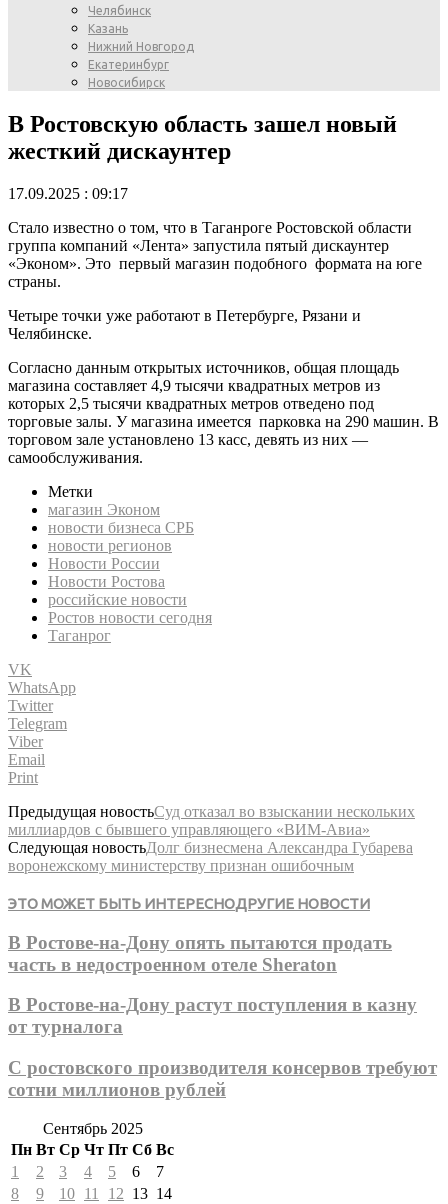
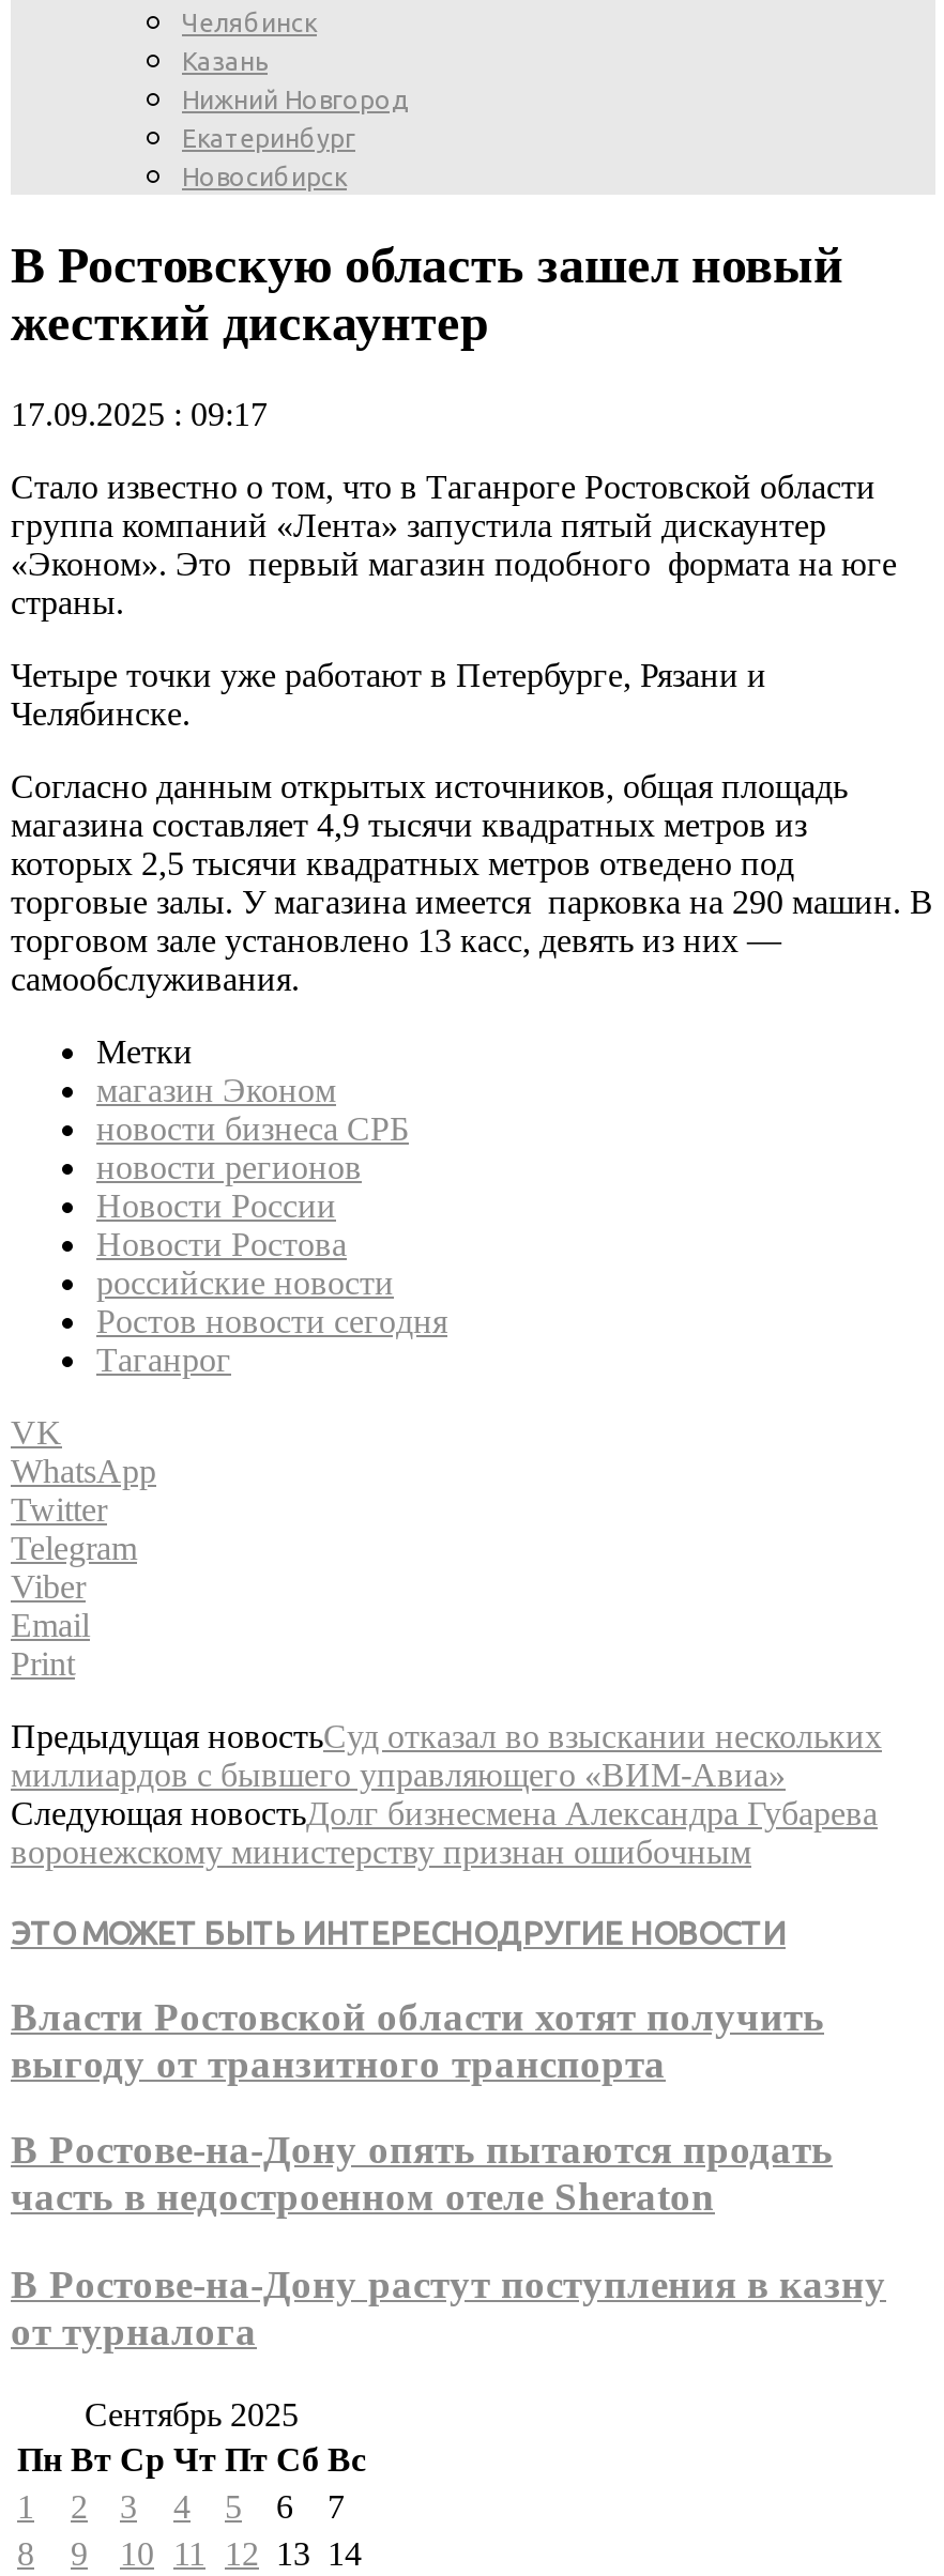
+ Власти Ростовской области хотят получить
+ выгоду от транзитного транспорта

moved down: В Ростове-на-Дону опять пытаются продать | часть в недостроенном отеле Sheraton | В Ростове-на-Дону растут поступления в казну | от турналога

- С ростовского производителя консервов требуют
- сотни миллионов рублей
